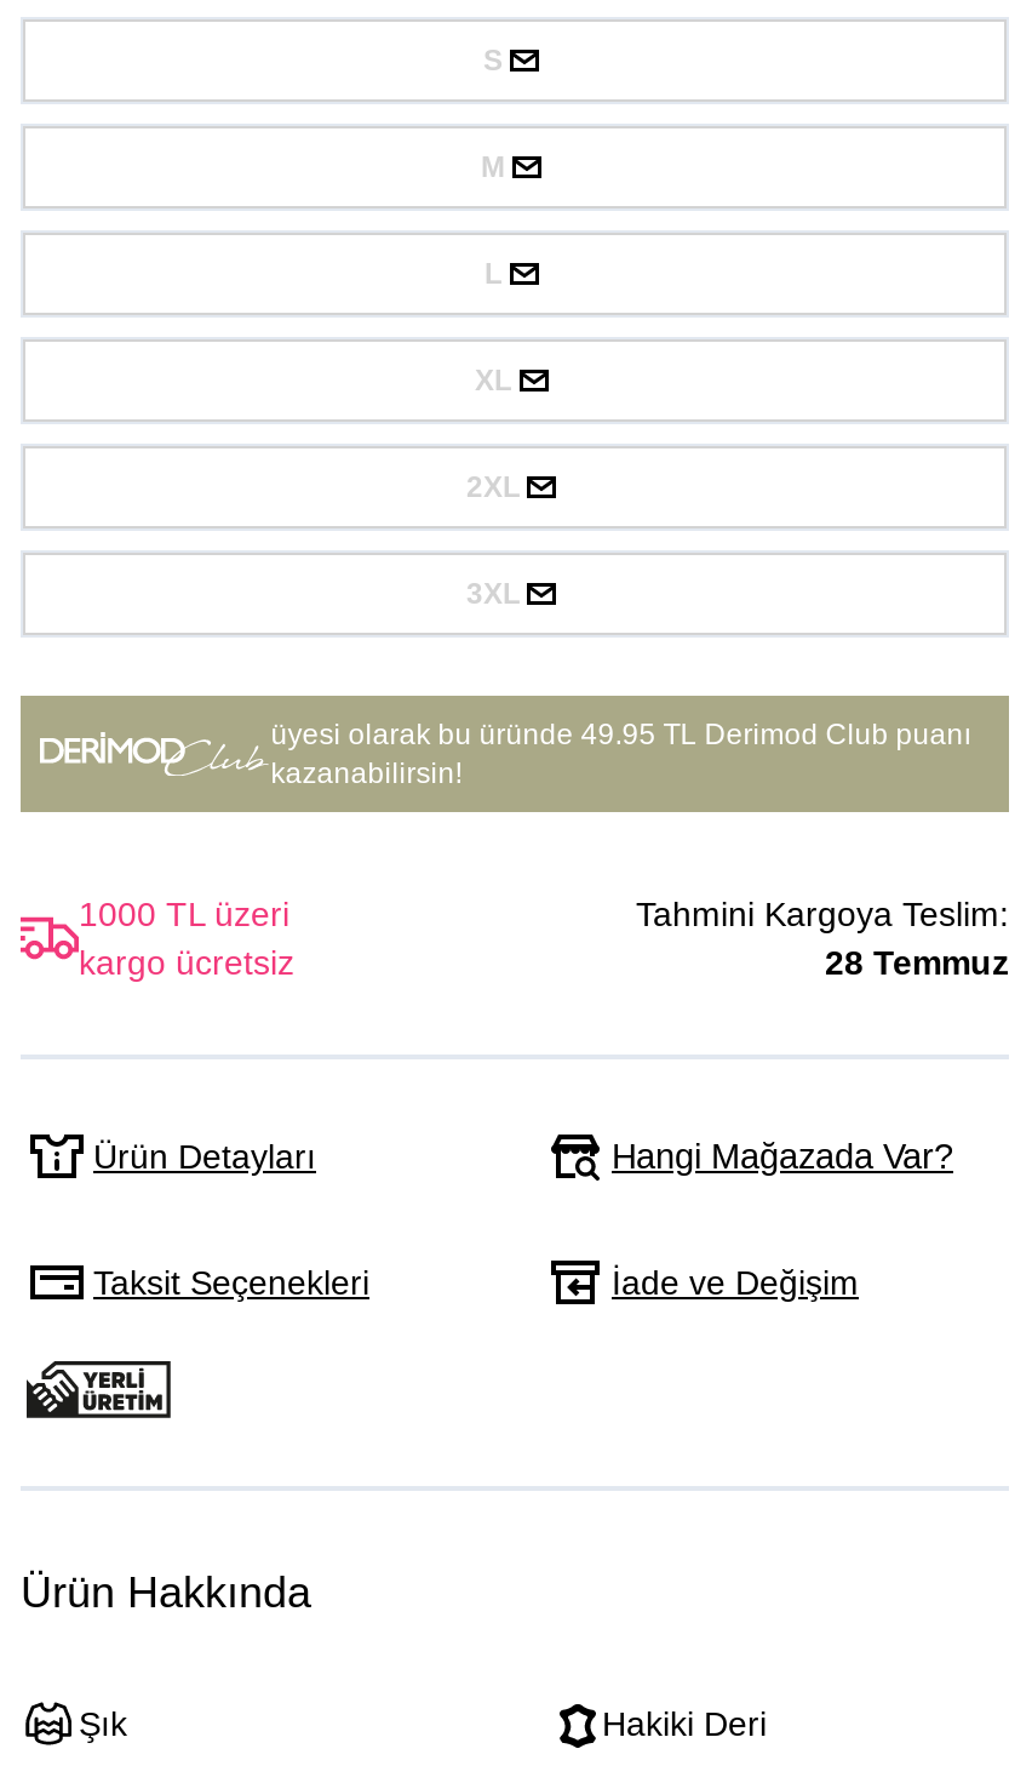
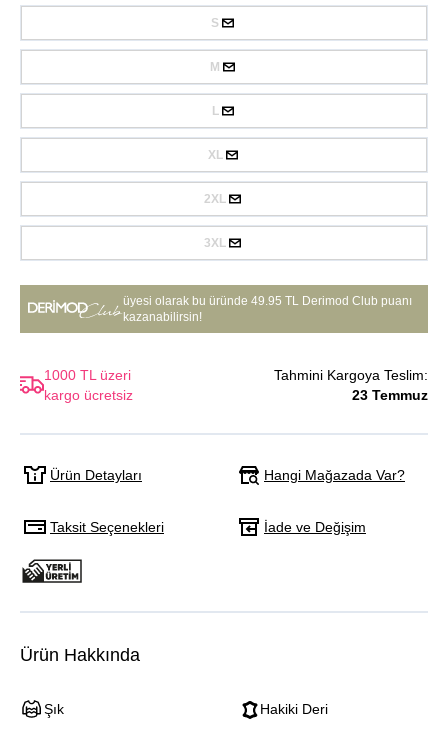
- 28 Temmuz
+ 23 Temmuz
